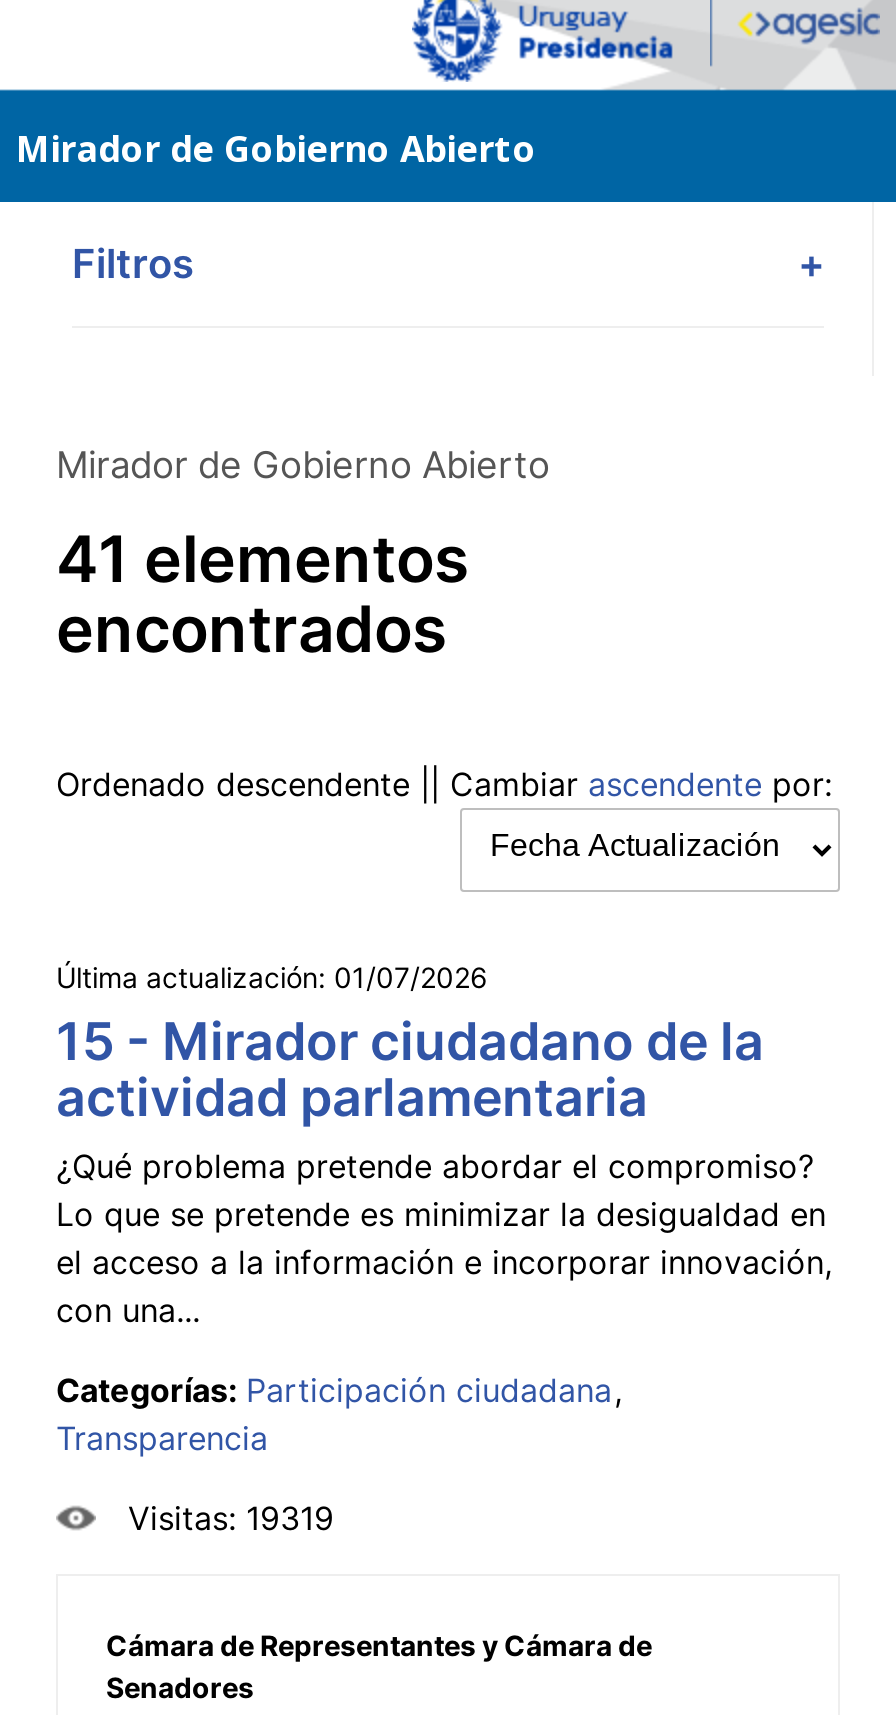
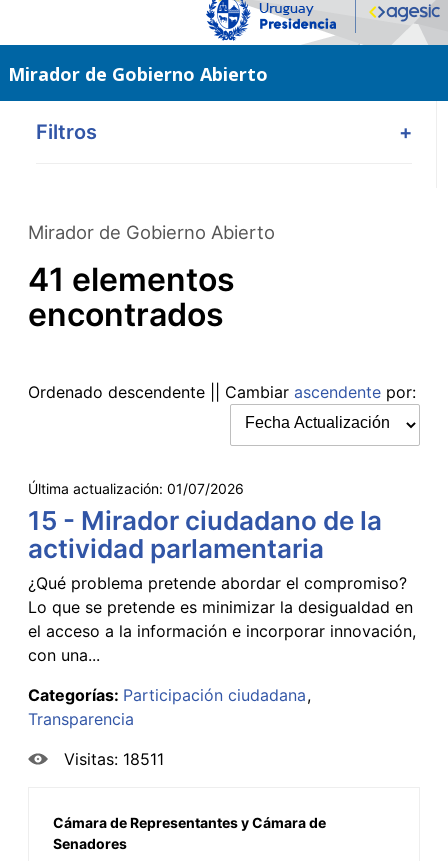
- Visitas: 19319
+ Visitas: 18511
